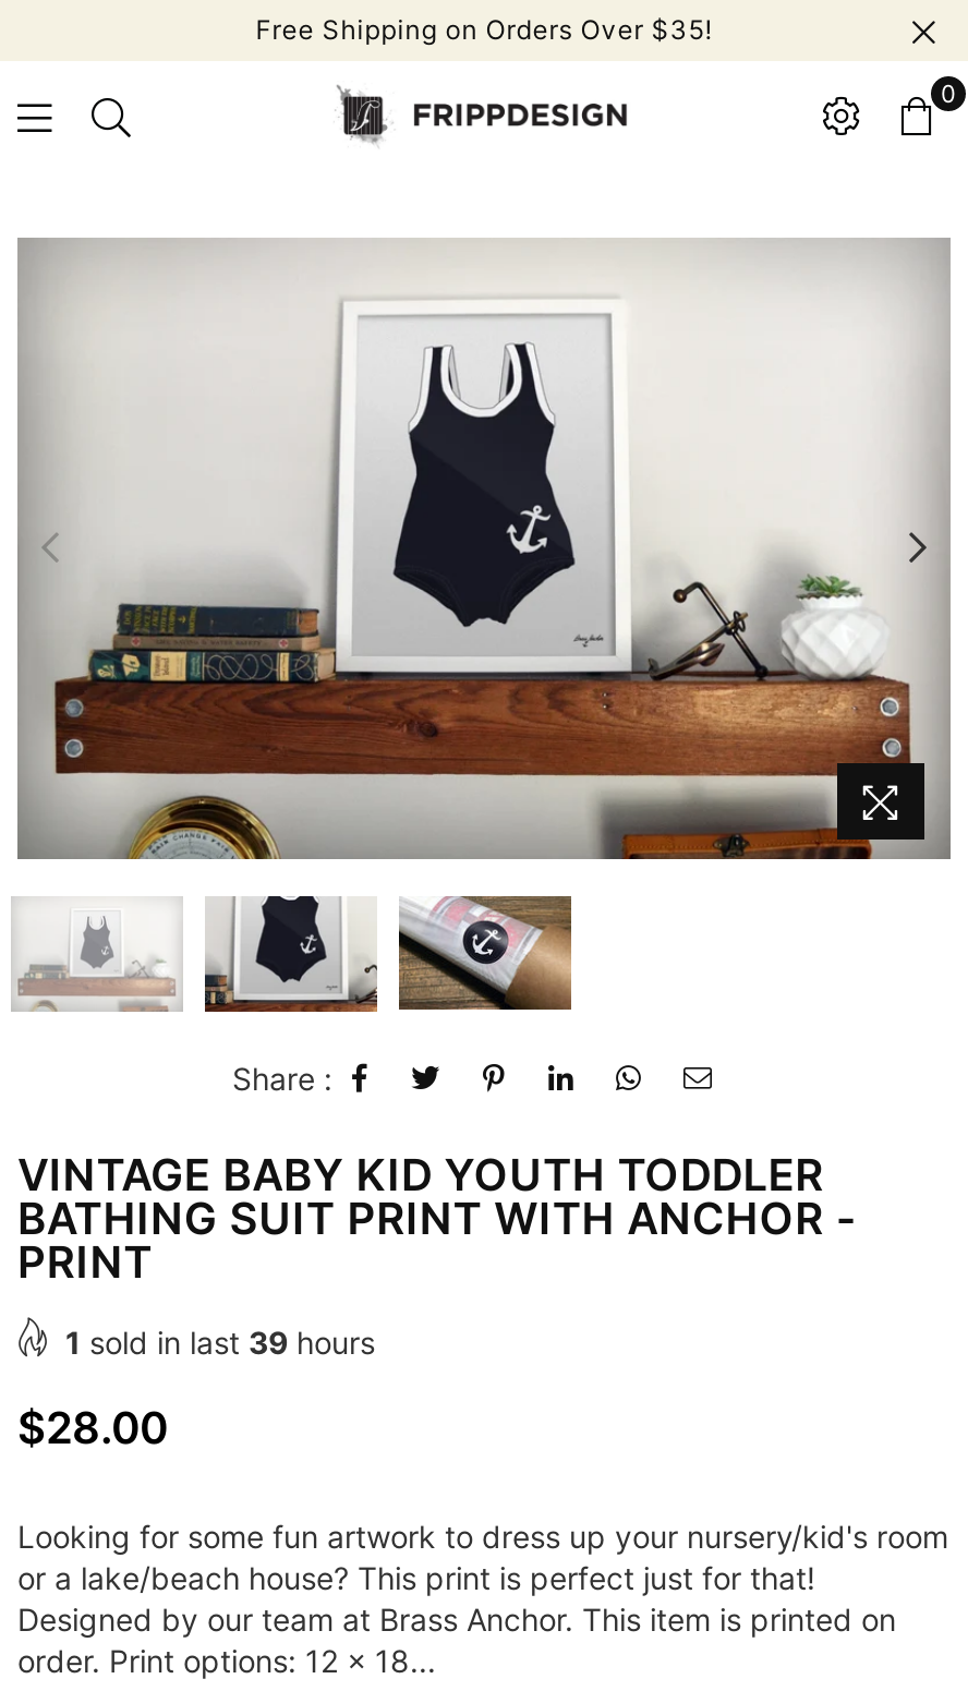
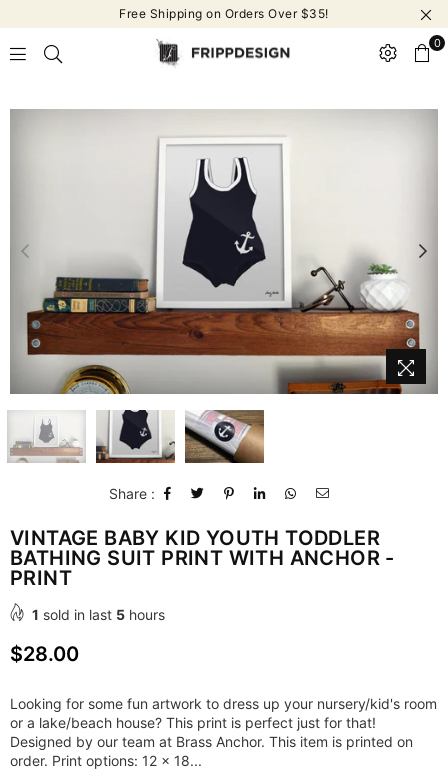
- 1 sold in last 39 hours
+ 1 sold in last 5 hours
